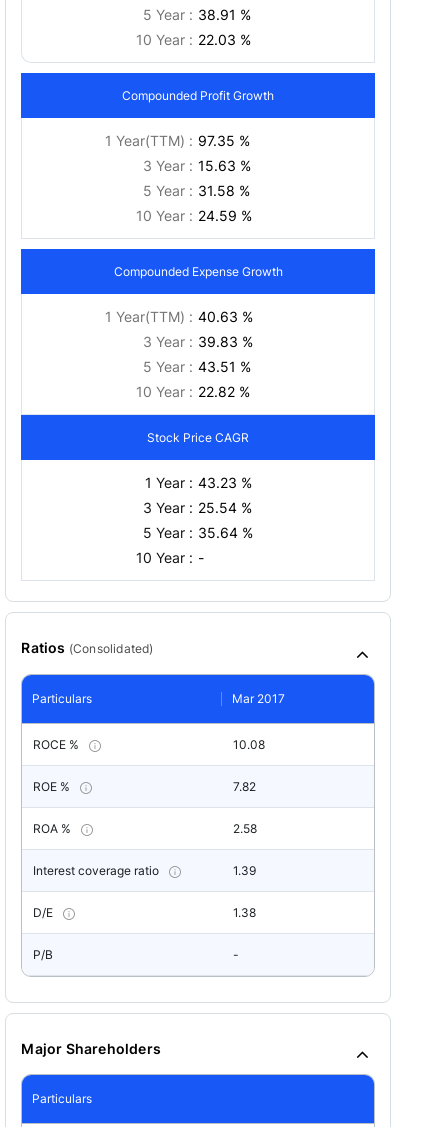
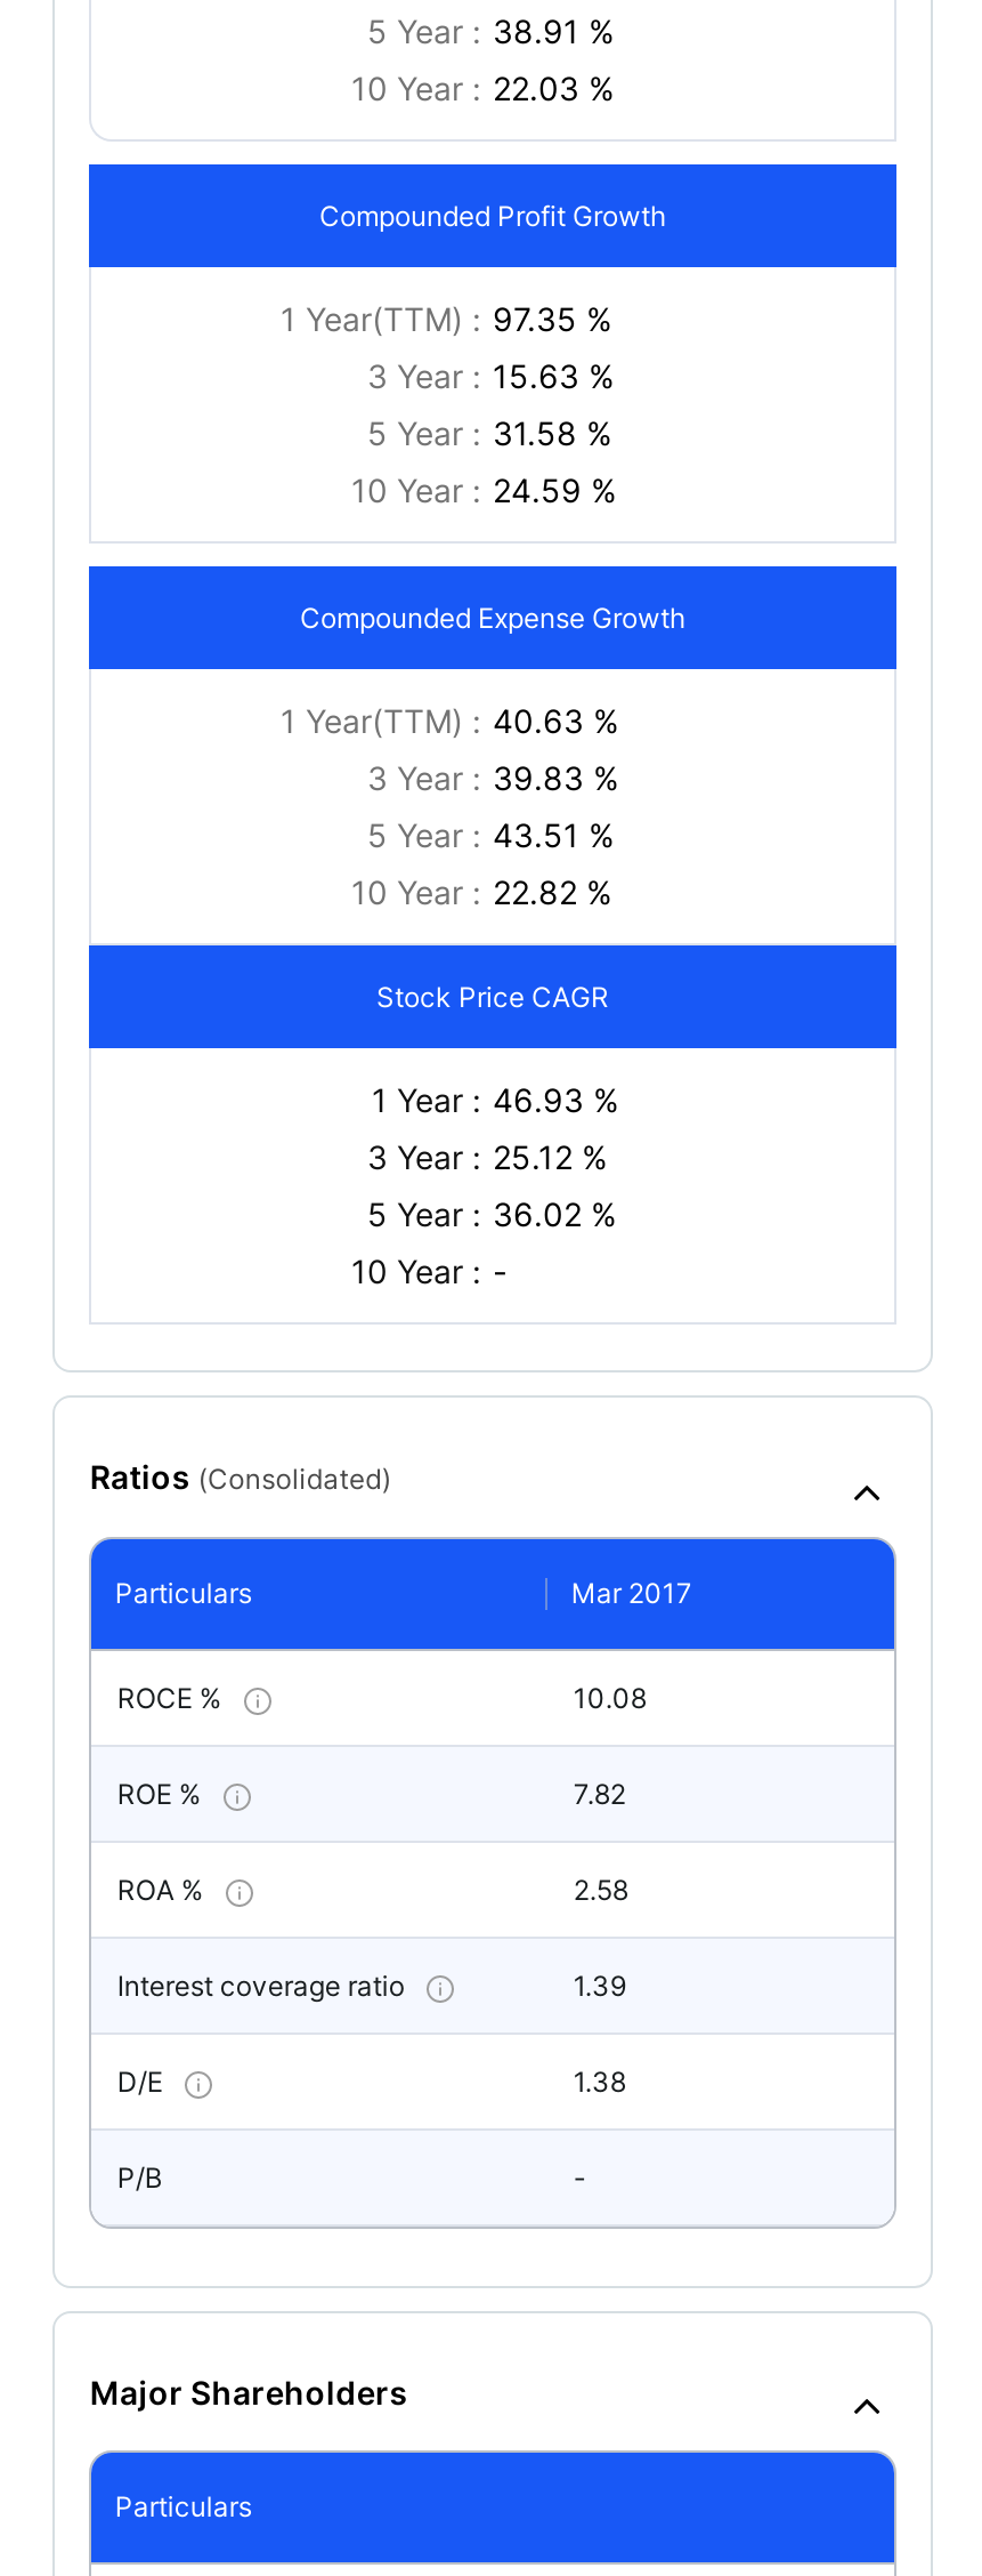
- 1 Year : 43.23 %
+ 1 Year : 46.93 %

- 3 Year : 25.54 %
+ 3 Year : 25.12 %

- 5 Year : 35.64 %
+ 5 Year : 36.02 %
